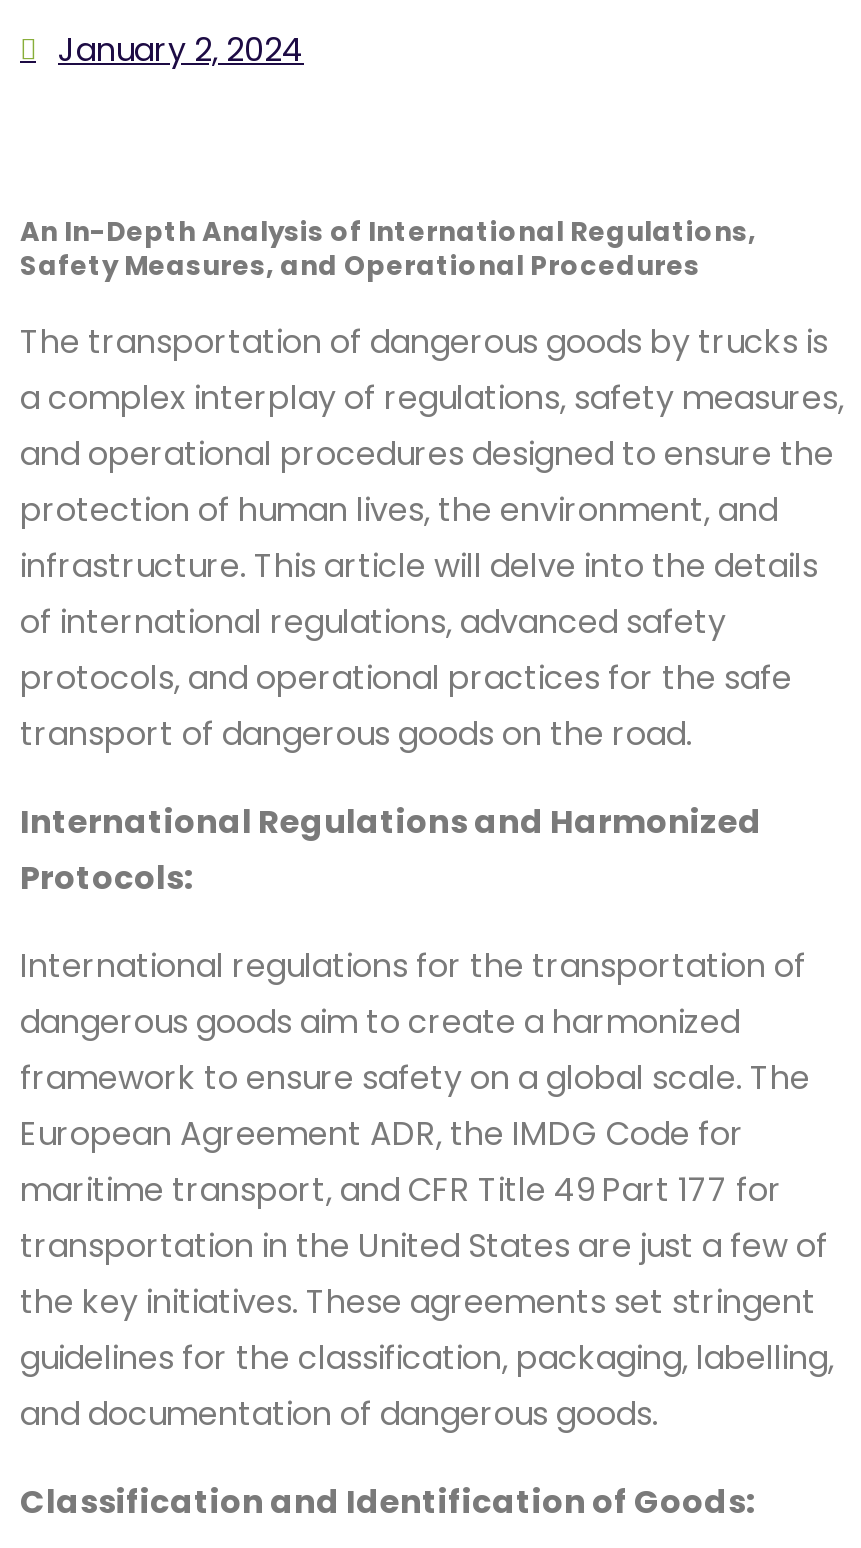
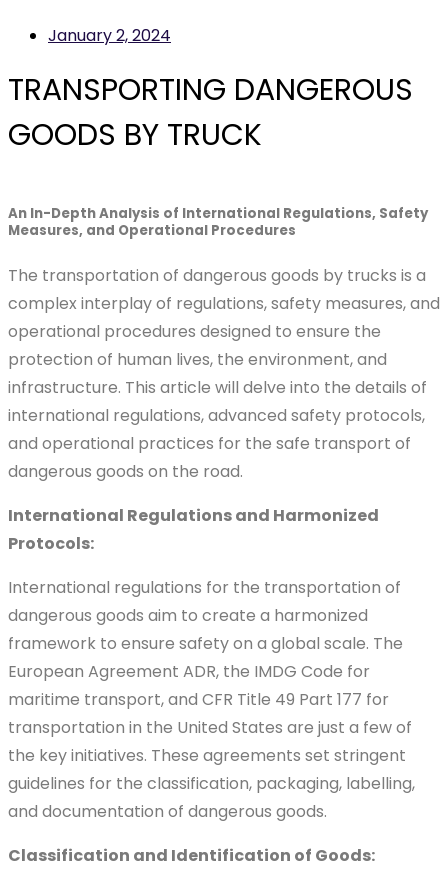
- An In-Depth Analysis of International Regulations,
- Safety Measures, and Operational Procedures
- The transportation of dangerous goods by trucks is
- a complex interplay of regulations, safety measures,
- and operational procedures designed to ensure the
+ TRANSPORTING DANGEROUS
+ GOODS BY TRUCK
+ An In-Depth Analysis of International Regulations, Safety
+ Measures, and Operational Procedures
+ The transportation of dangerous goods by trucks is a
+ complex interplay of regulations, safety measures, and
+ operational procedures designed to ensure the
